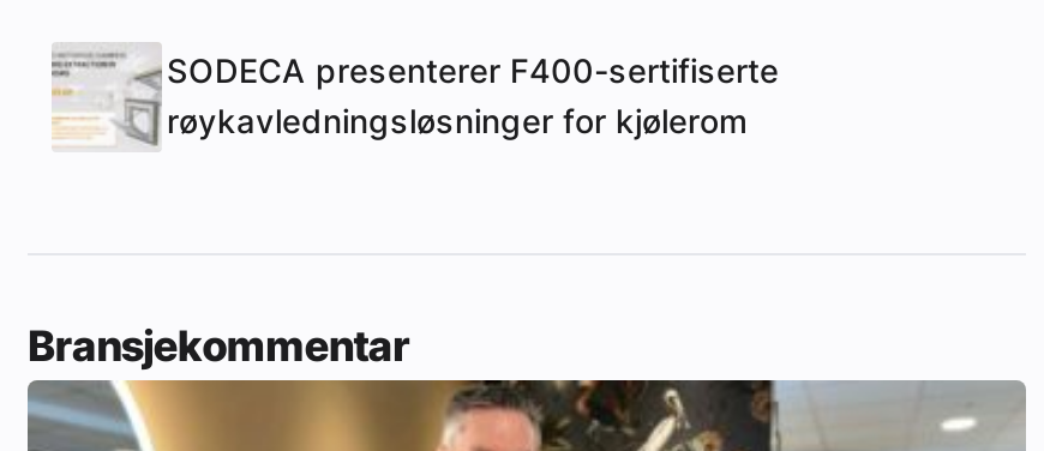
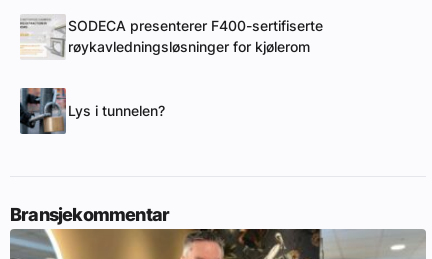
+ [image]
+ Lys i tunnelen?
